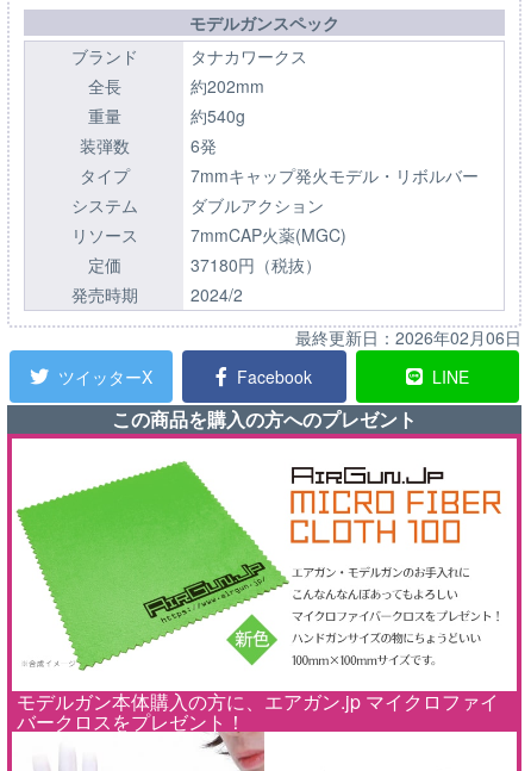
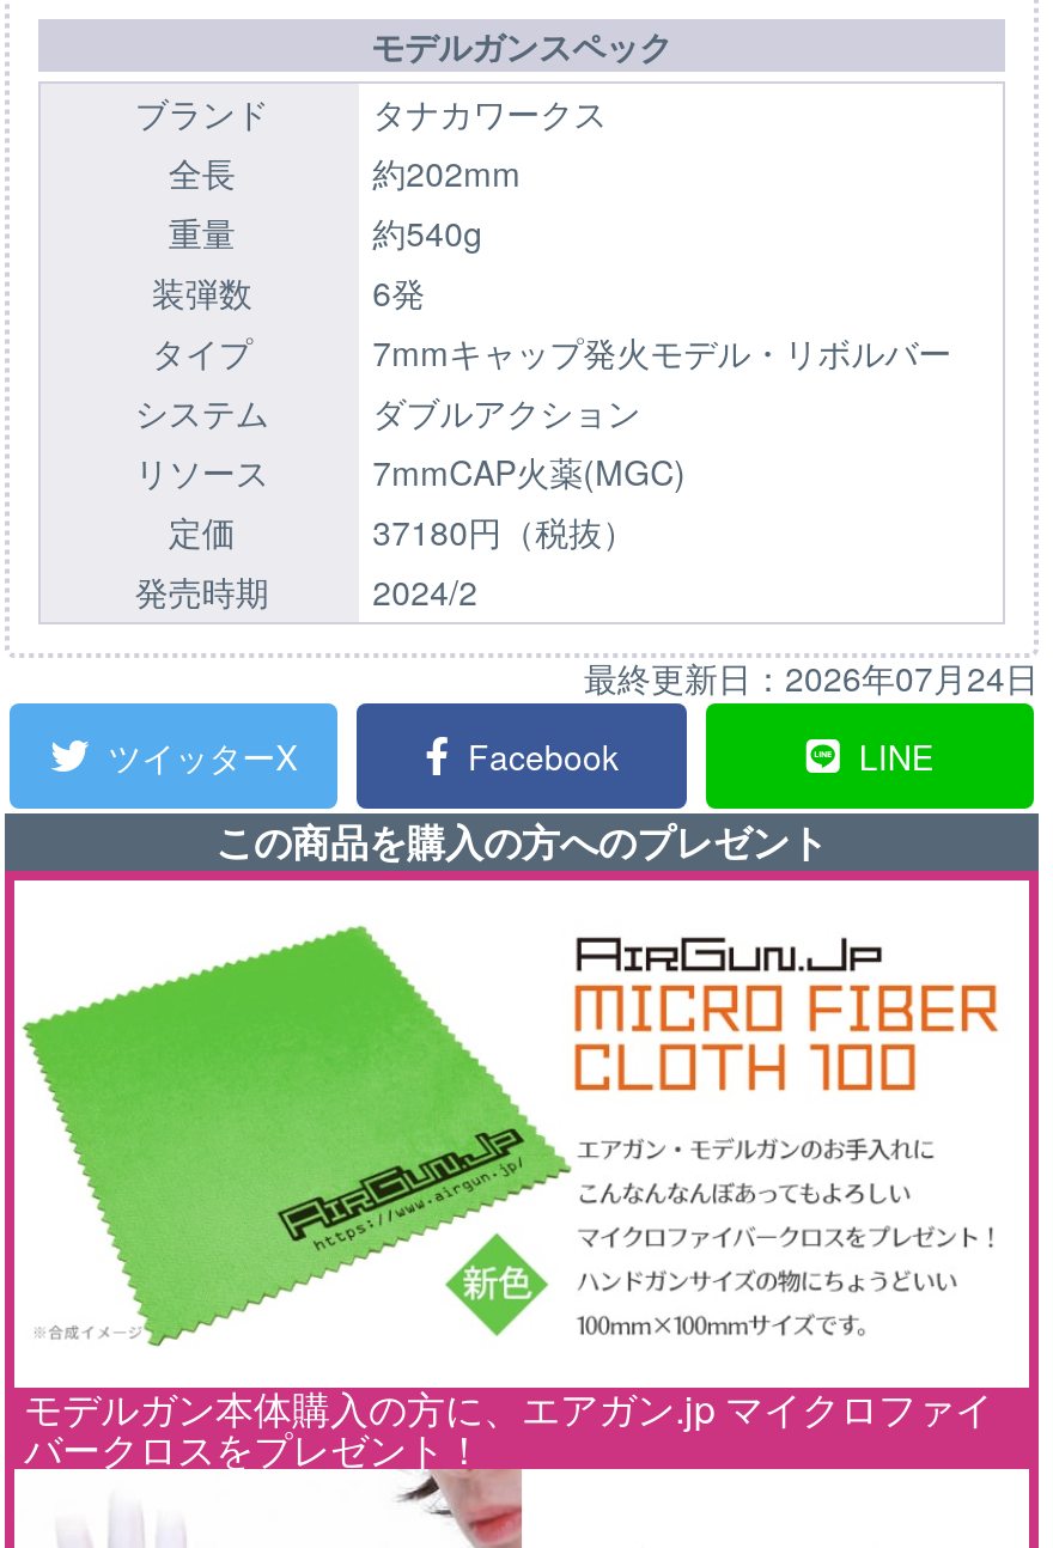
- 最終更新日：2026年02月06日
+ 最終更新日：2026年07月24日
